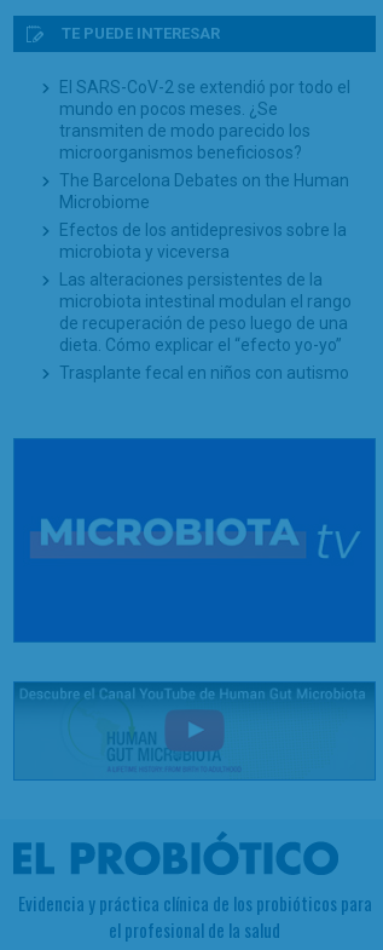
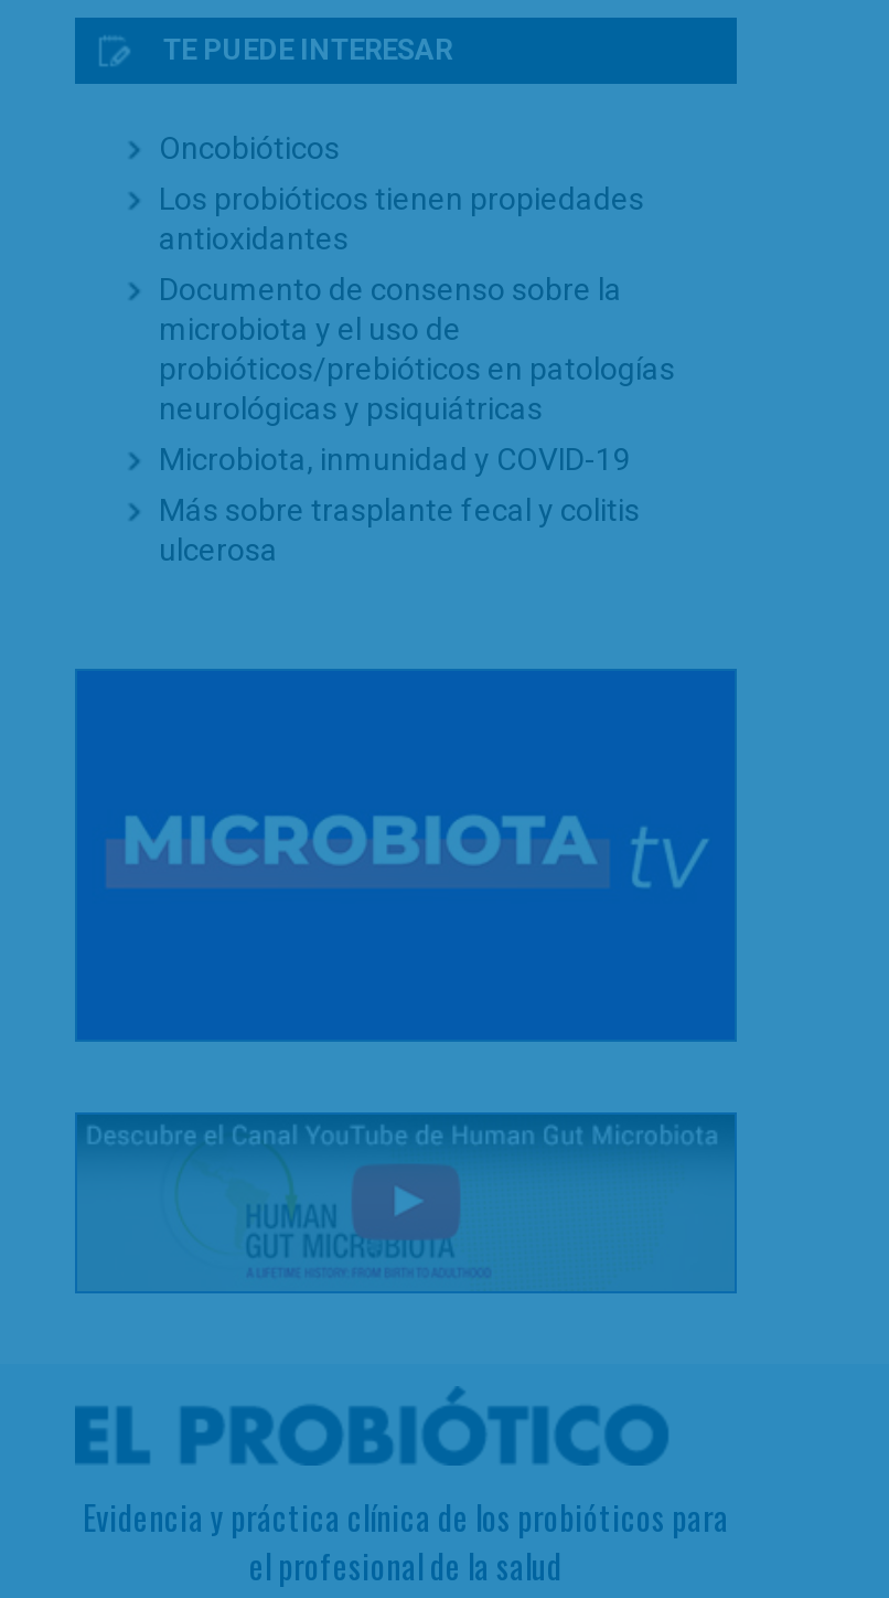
- El SARS-CoV-2 se extendió por todo el
- mundo en pocos meses. ¿Se
- transmiten de modo parecido los
- microorganismos beneficiosos?
- The Barcelona Debates on the Human
- Microbiome
- Efectos de los antidepresivos sobre la
- microbiota y viceversa
- Las alteraciones persistentes de la
- microbiota intestinal modulan el rango
- de recuperación de peso luego de una
- dieta. Cómo explicar el “efecto yo-yo”
- Trasplante fecal en niños con autismo
+ Oncobióticos
+ Los probióticos tienen propiedades
+ antioxidantes
+ Documento de consenso sobre la
+ microbiota y el uso de
+ probióticos/prebióticos en patologías
+ neurológicas y psiquiátricas
+ Microbiota, inmunidad y COVID-19
+ Más sobre trasplante fecal y colitis
+ ulcerosa
